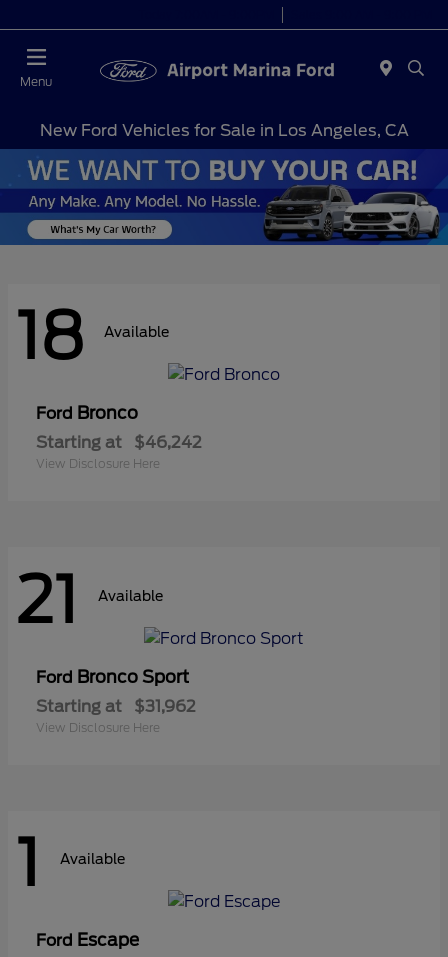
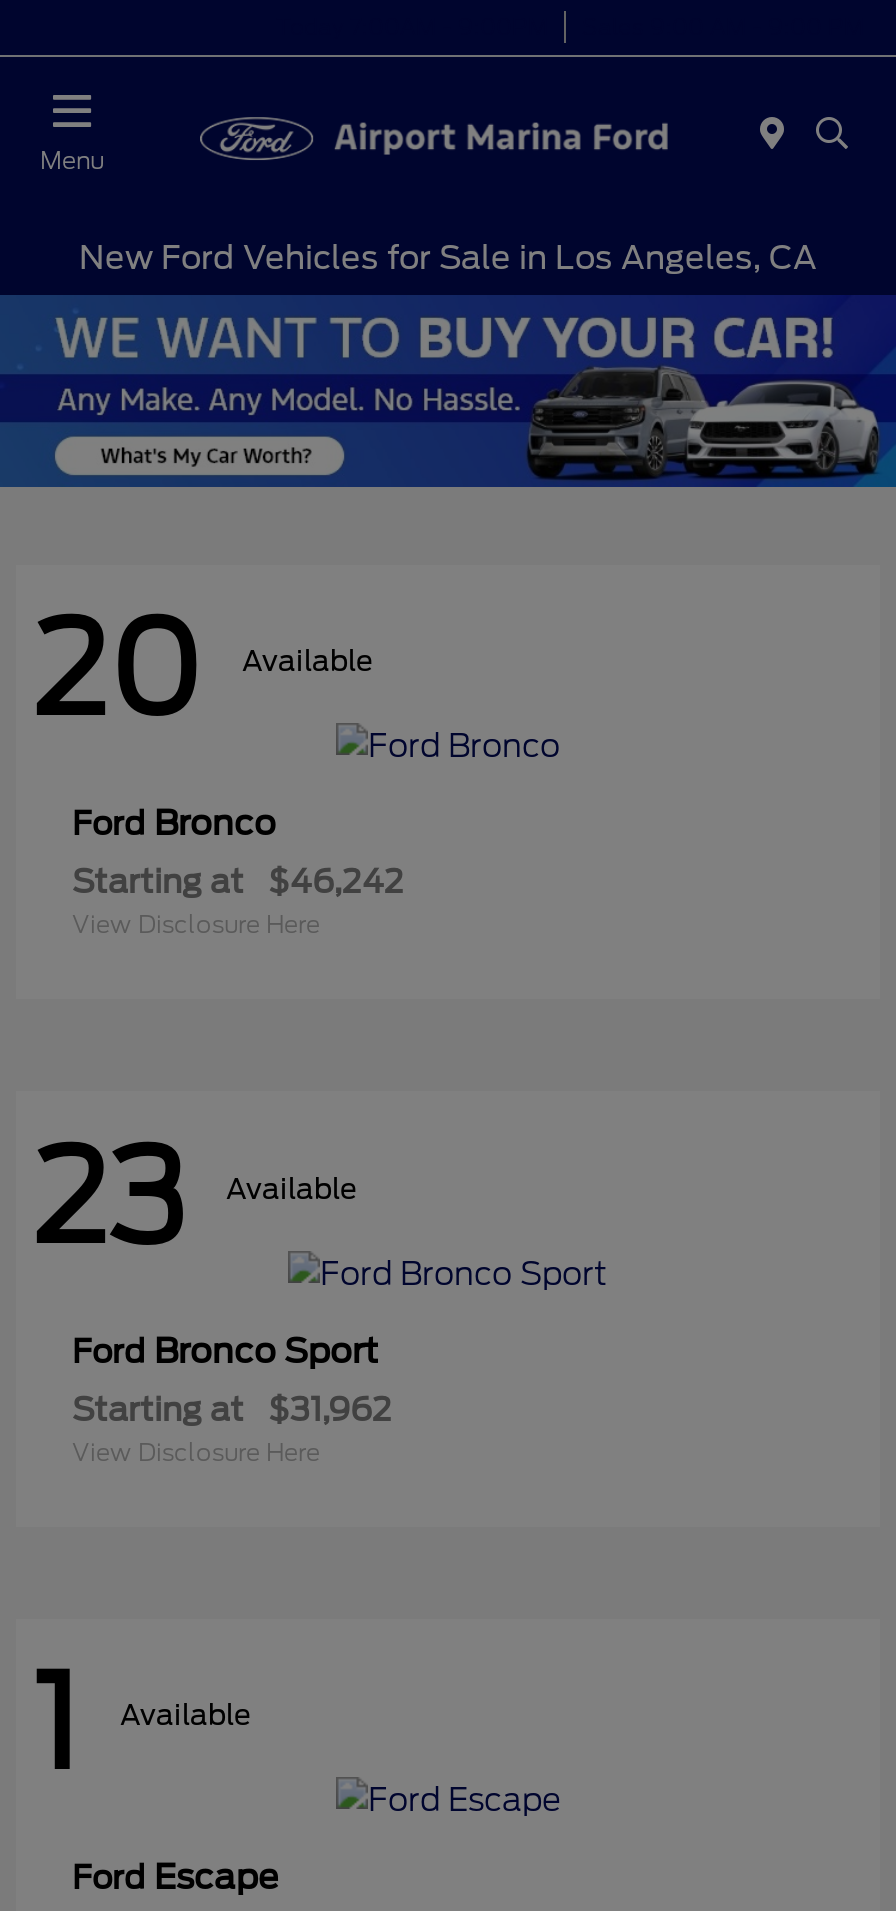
- 18 Available
+ 20 Available

- 21 Available
+ 23 Available
